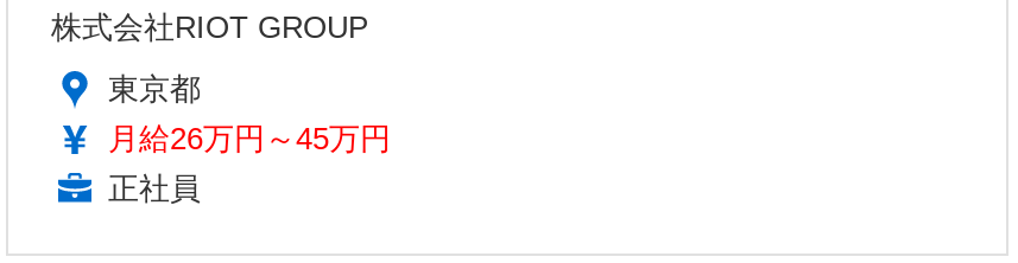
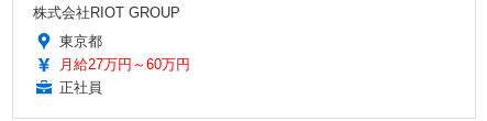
- 月給26万円～45万円
+ 月給27万円～60万円
